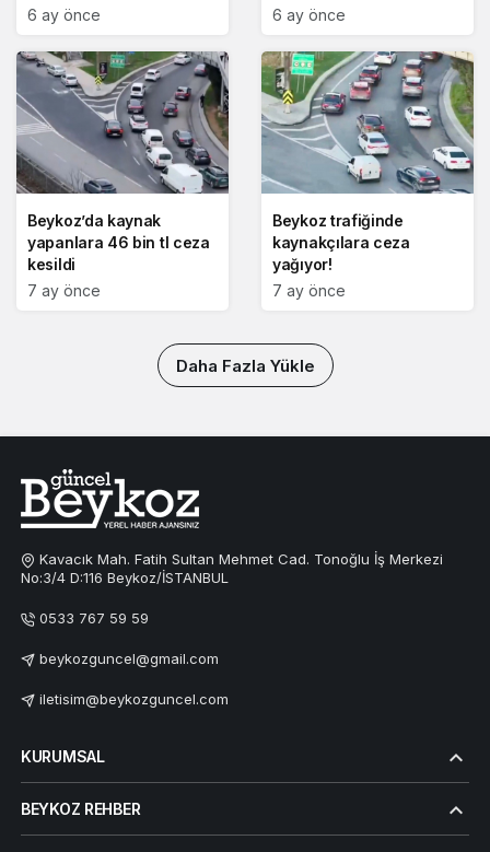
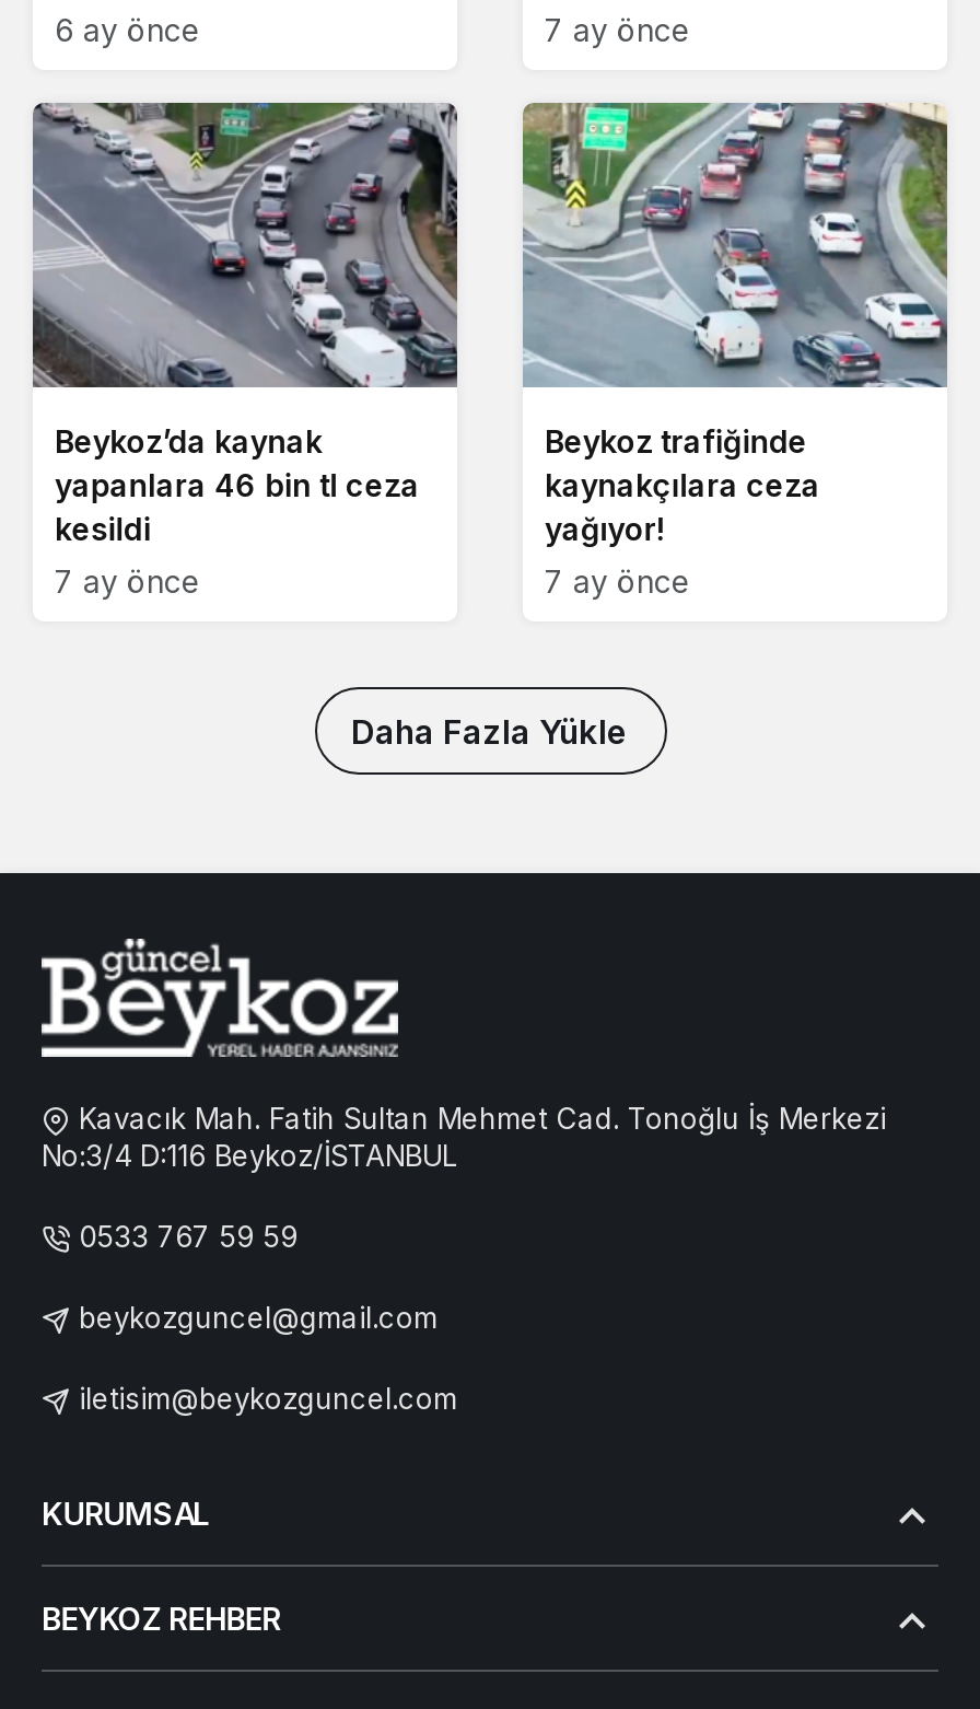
- 6 ay önce
+ 7 ay önce
